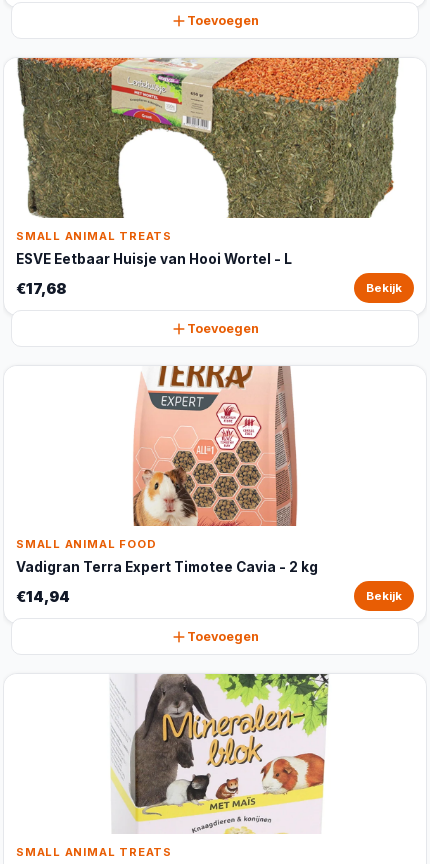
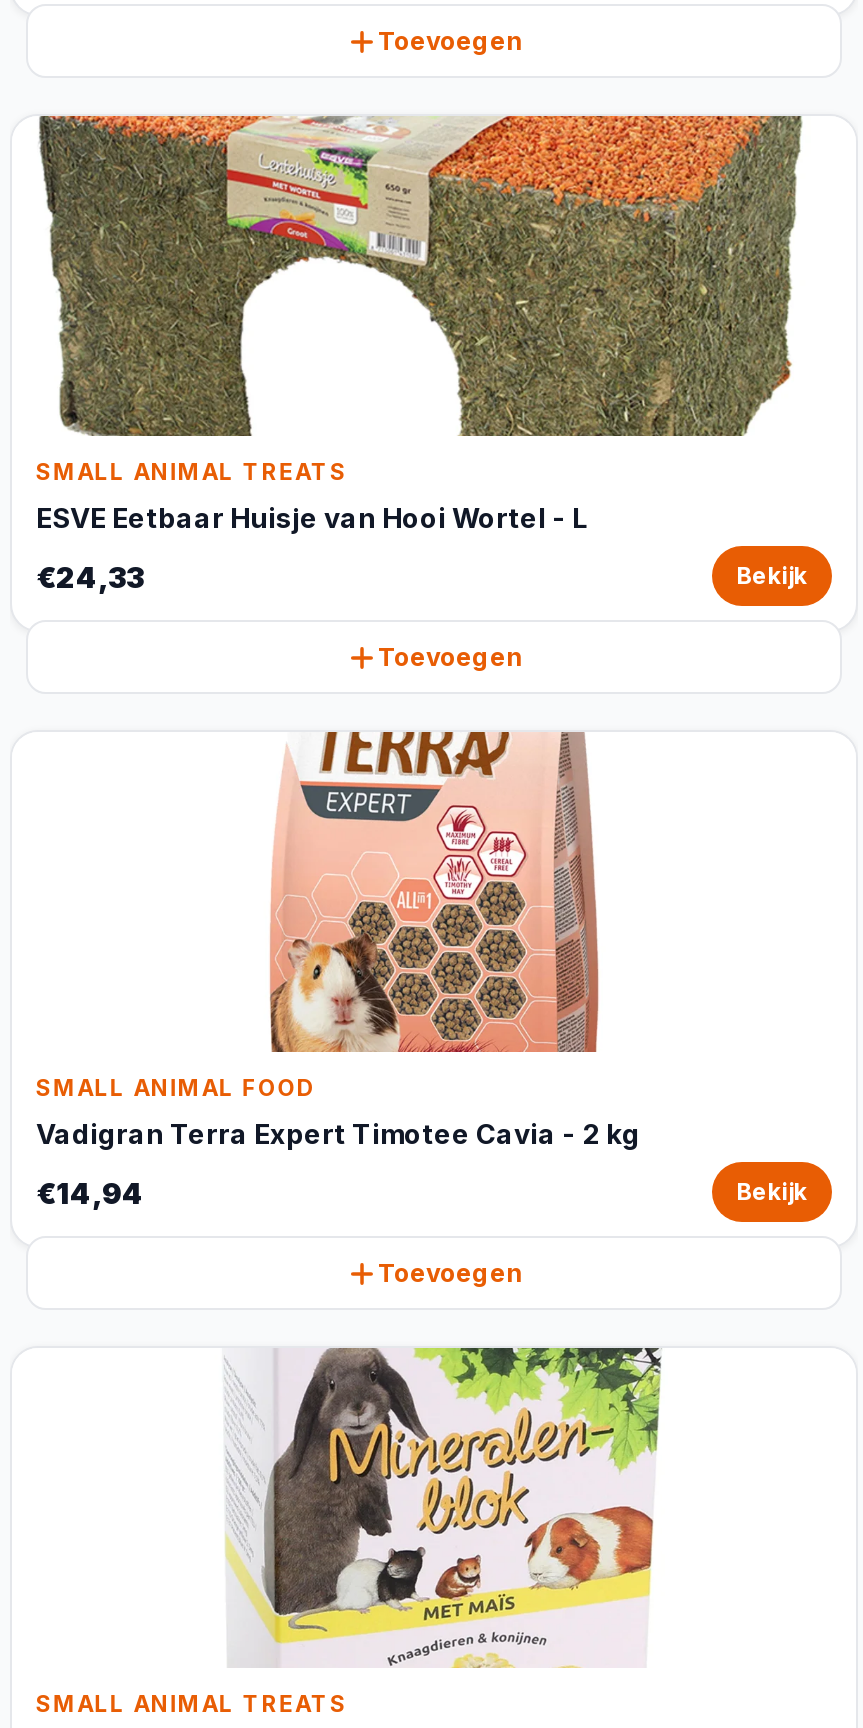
- €17,68
+ €24,33
